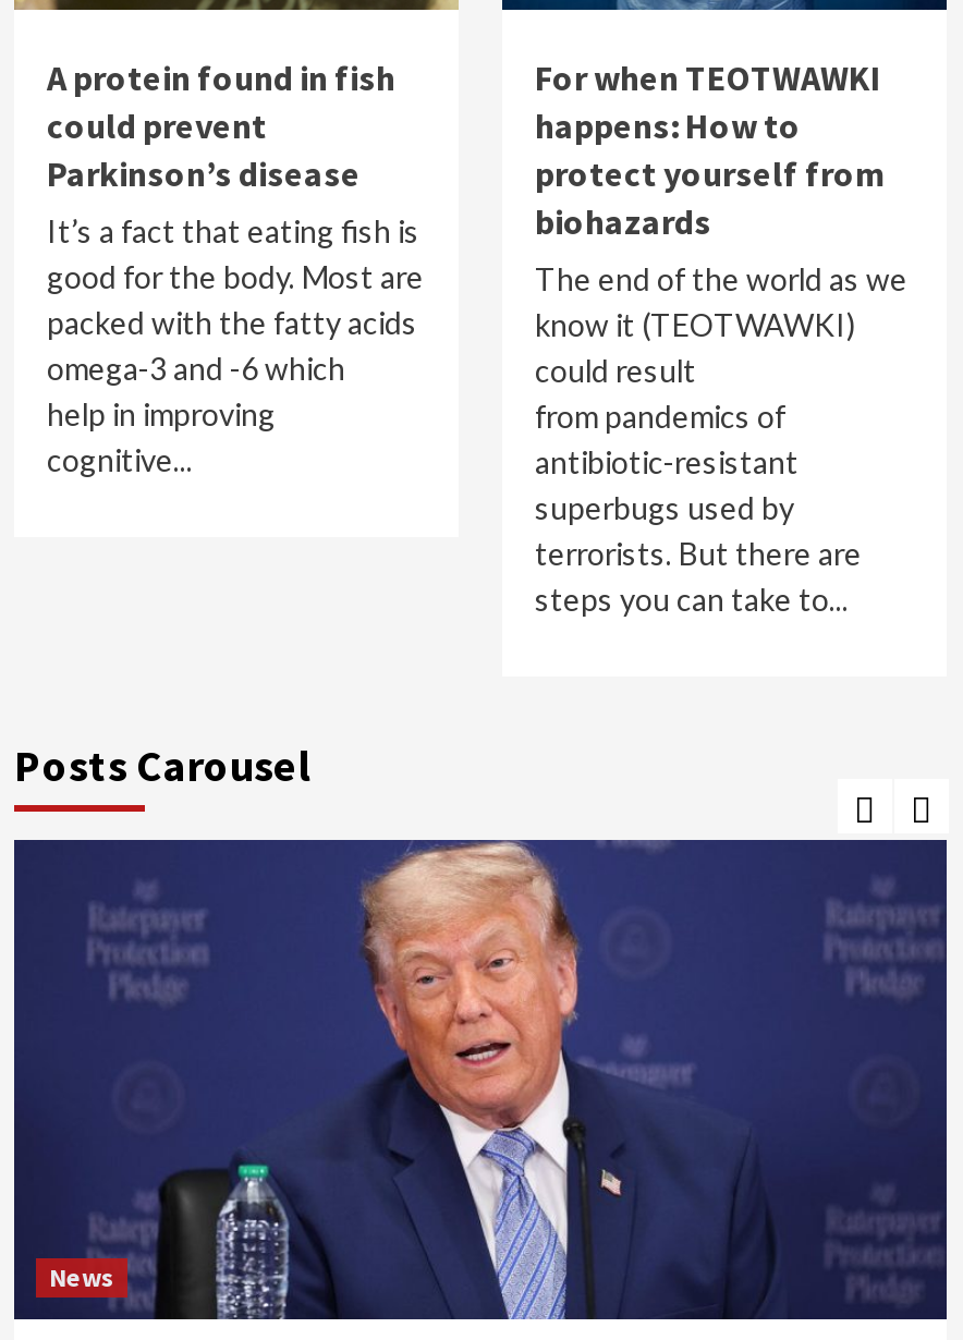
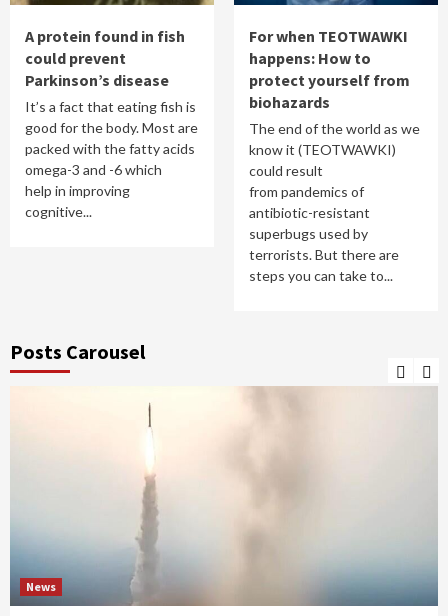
- [image]
+ [image]
